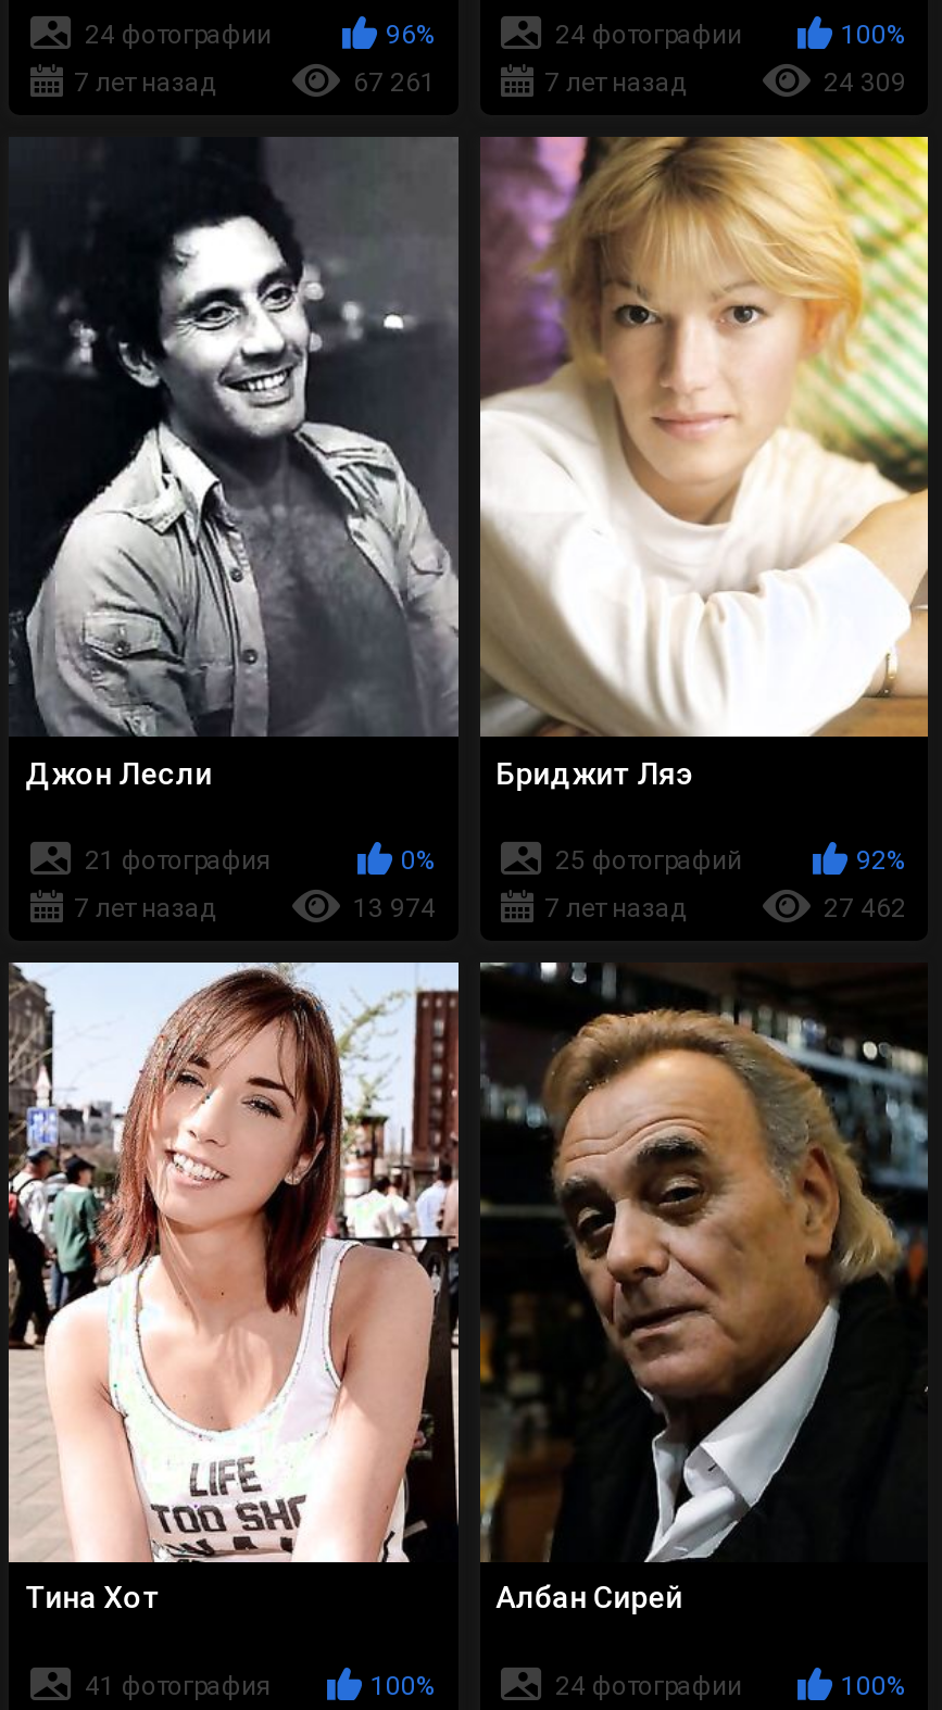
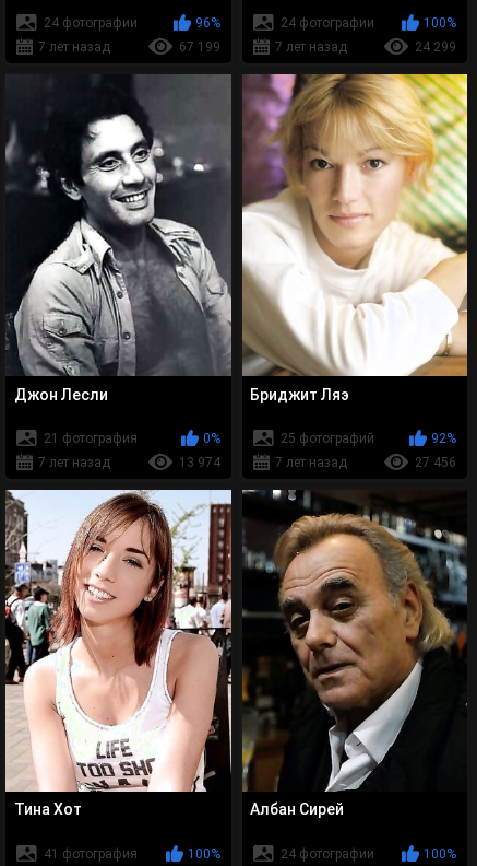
- 67 261
+ 67 199

- 24 309
+ 24 299

- 27 462
+ 27 456
